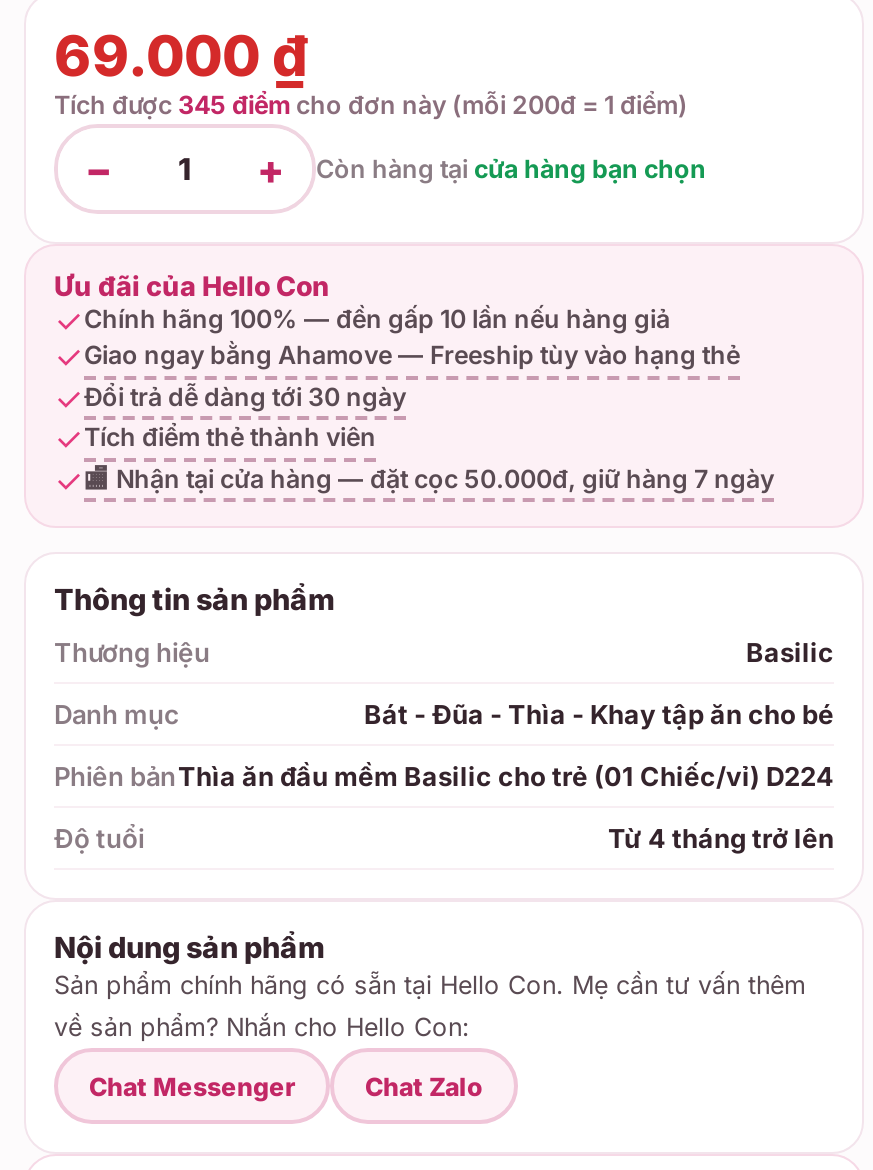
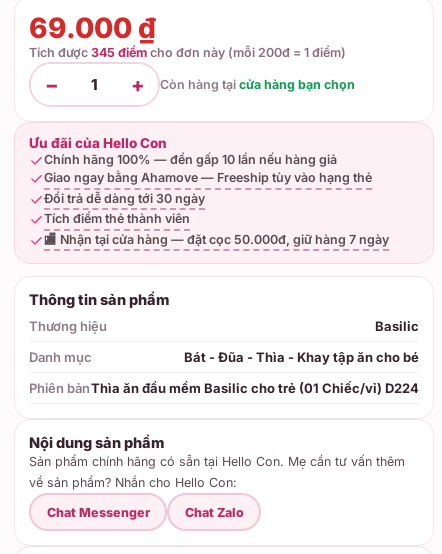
- Độ tuổi
- Từ 4 tháng trở lên
